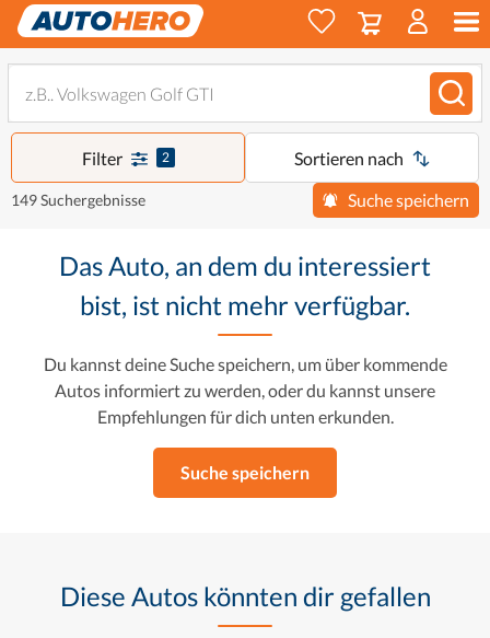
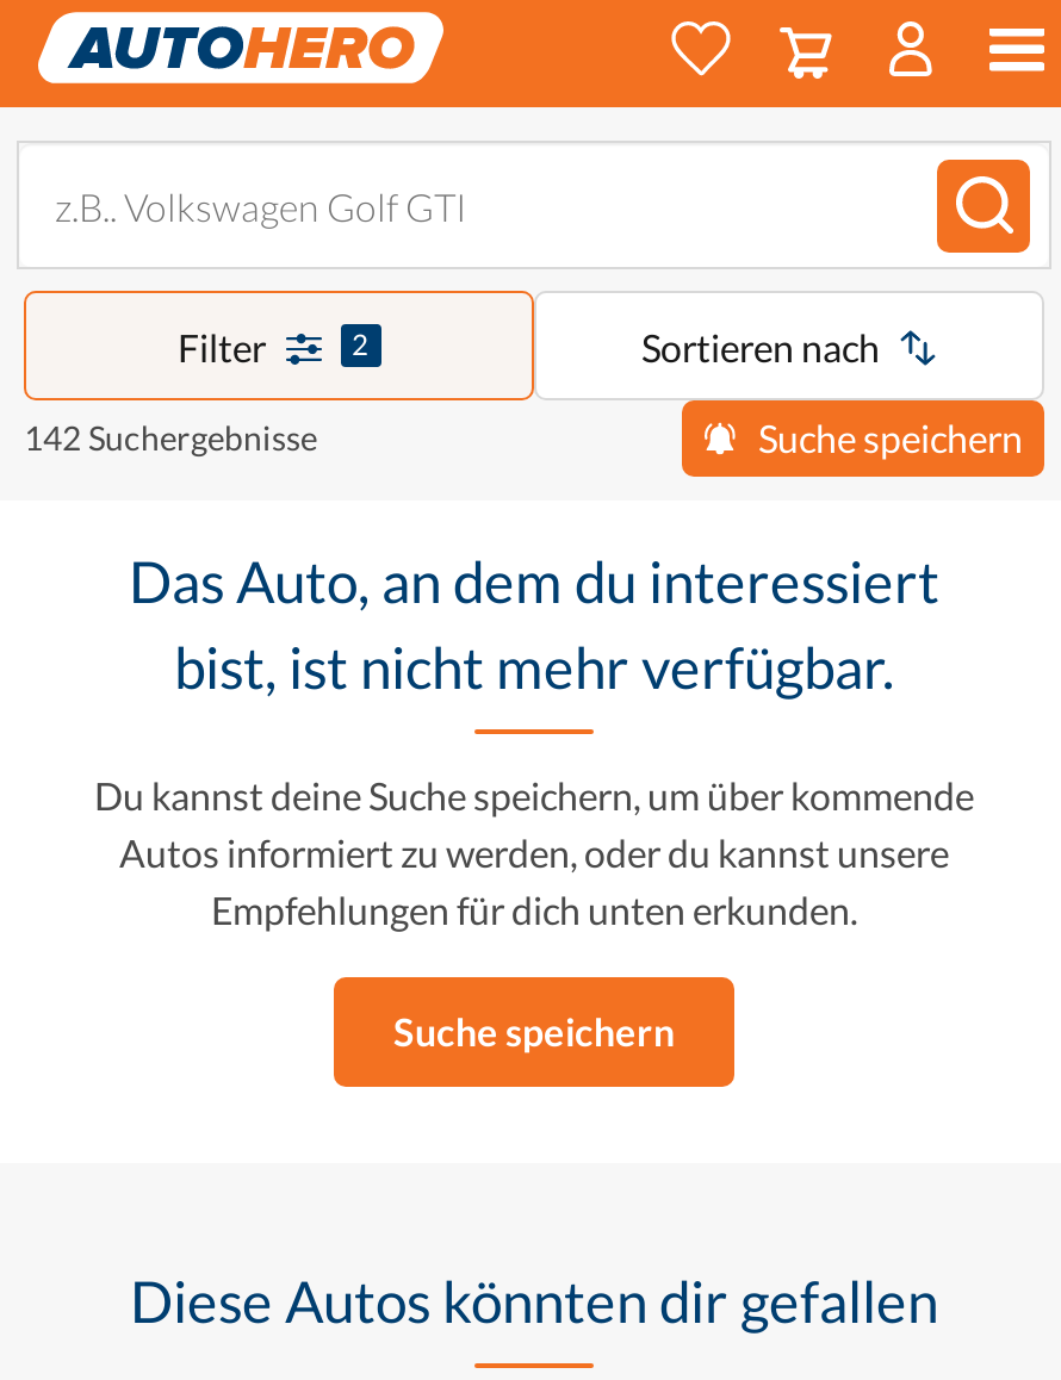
- 149 Suchergebnisse
+ 142 Suchergebnisse
